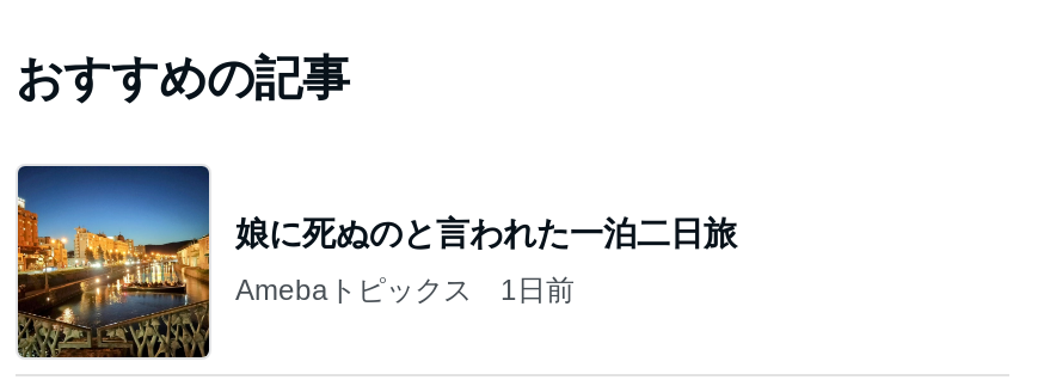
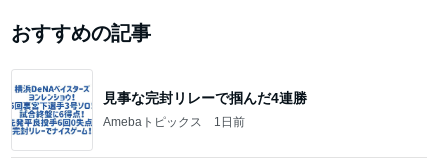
- [image]
- 娘に死ぬのと言われた一泊二日旅
+ [image]
+ 見事な完封リレーで掴んだ4連勝
